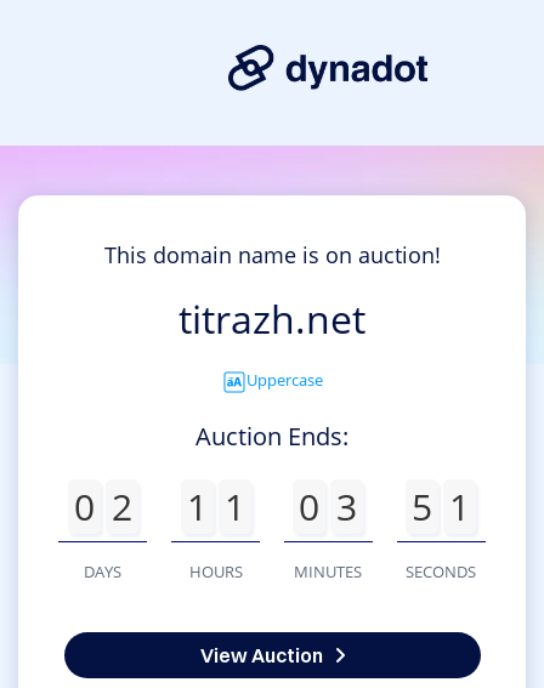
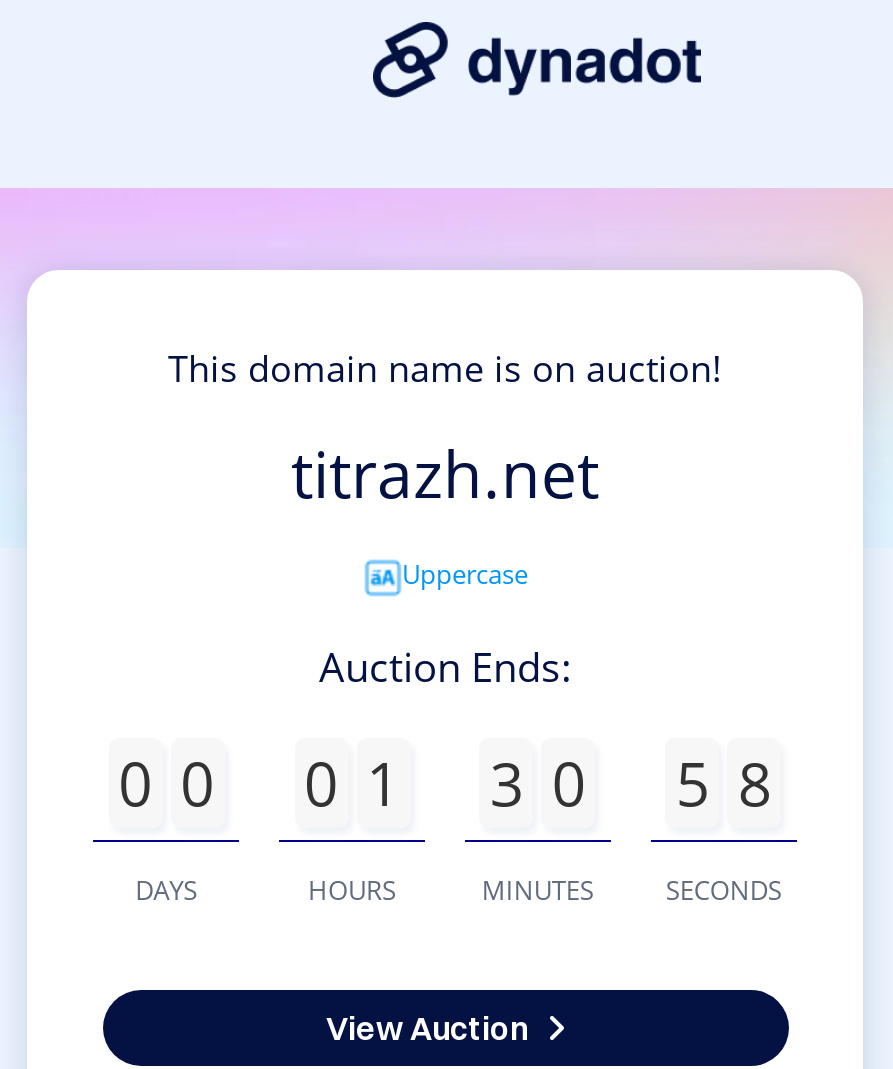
- 0 2
+ 0 0

- 1 1
+ 0 1

- 0 3
+ 3 0

- 5 1
+ 5 8
